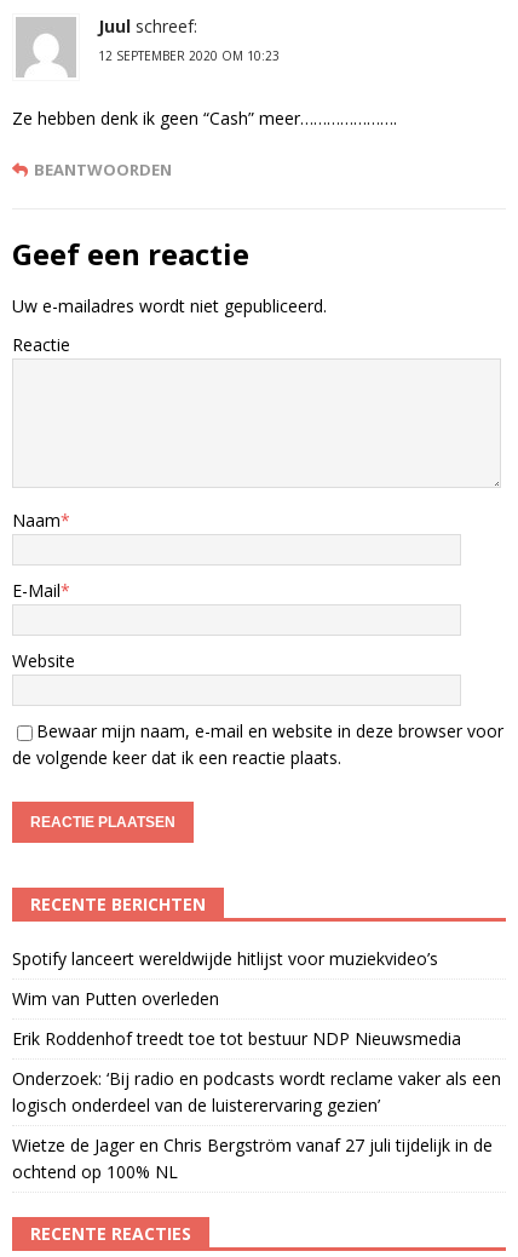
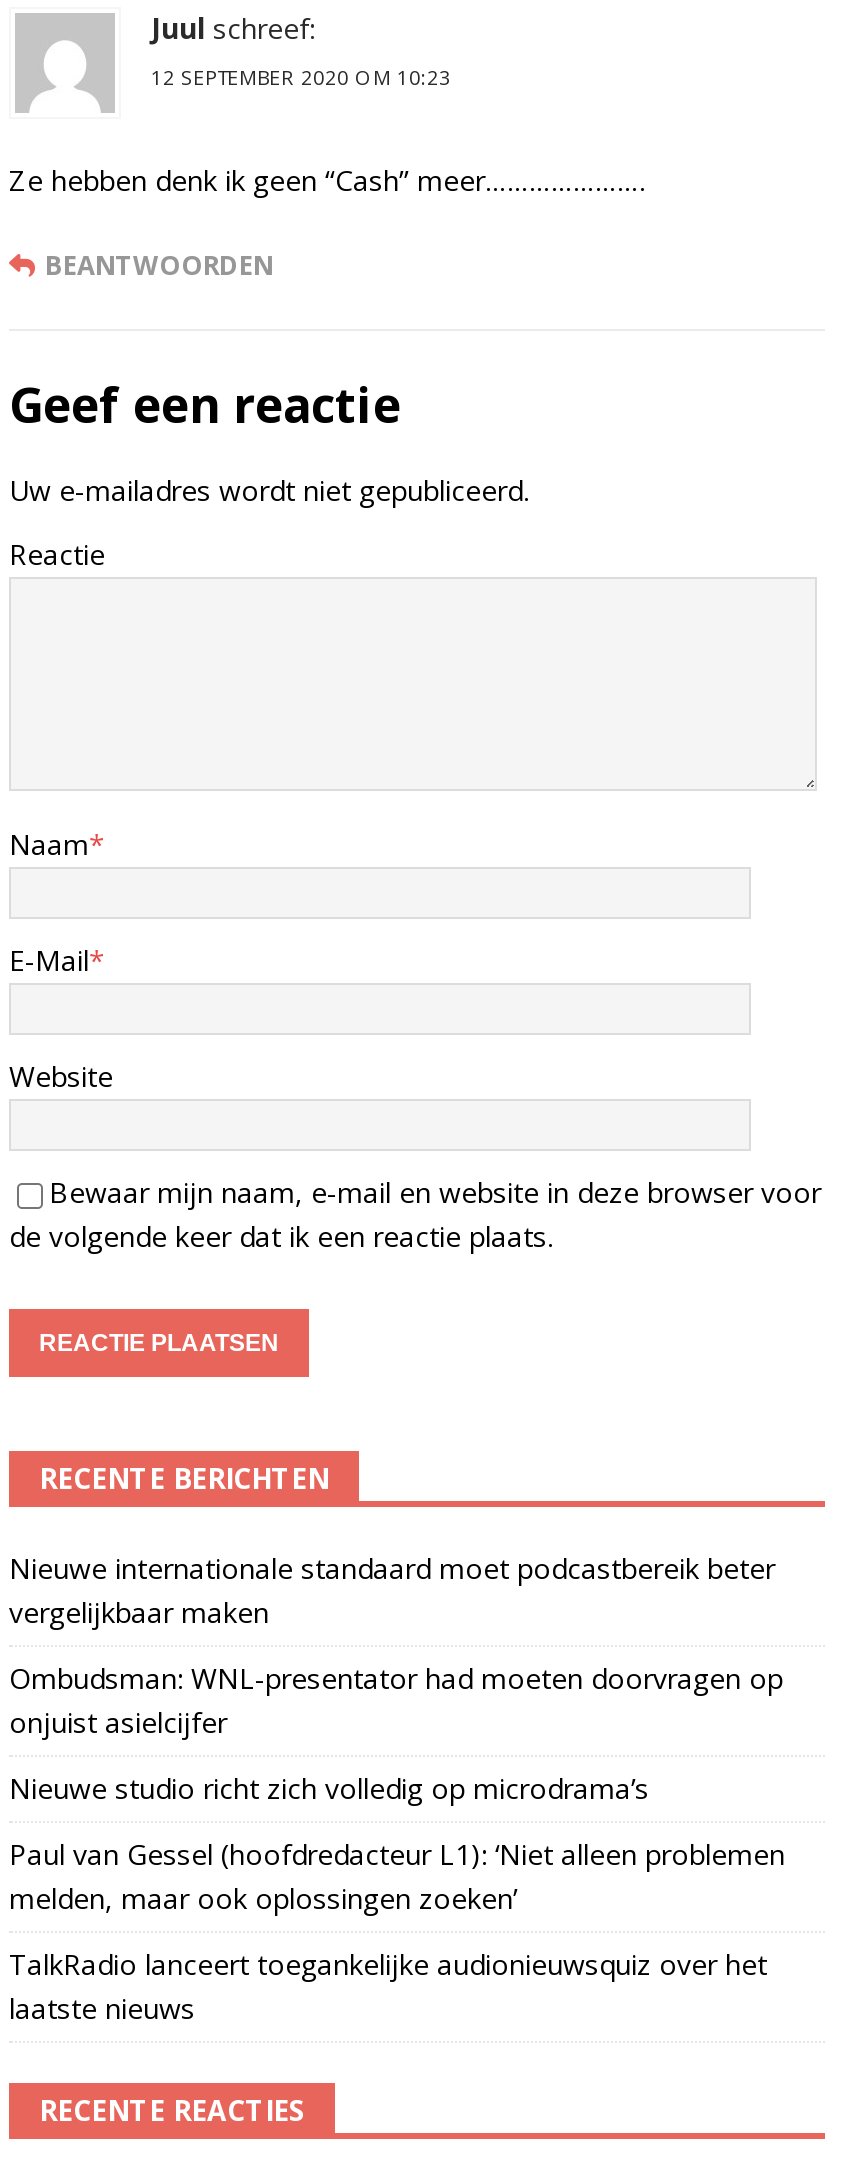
- Spotify lanceert wereldwijde hitlijst voor muziekvideo’s
+ Nieuwe internationale standaard moet podcastbereik beter
+ vergelijkbaar maken

- Wim van Putten overleden
+ Ombudsman: WNL-presentator had moeten doorvragen op
+ onjuist asielcijfer

- Erik Roddenhof treedt toe tot bestuur NDP Nieuwsmedia
+ Nieuwe studio richt zich volledig op microdrama’s

- Onderzoek: ‘Bij radio en podcasts wordt reclame vaker als een
- logisch onderdeel van de luisterervaring gezien’
+ Paul van Gessel (hoofdredacteur L1): ‘Niet alleen problemen
+ melden, maar ook oplossingen zoeken’

- Wietze de Jager en Chris Bergström vanaf 27 juli tijdelijk in de
- ochtend op 100% NL
+ TalkRadio lanceert toegankelijke audionieuwsquiz over het
+ laatste nieuws
